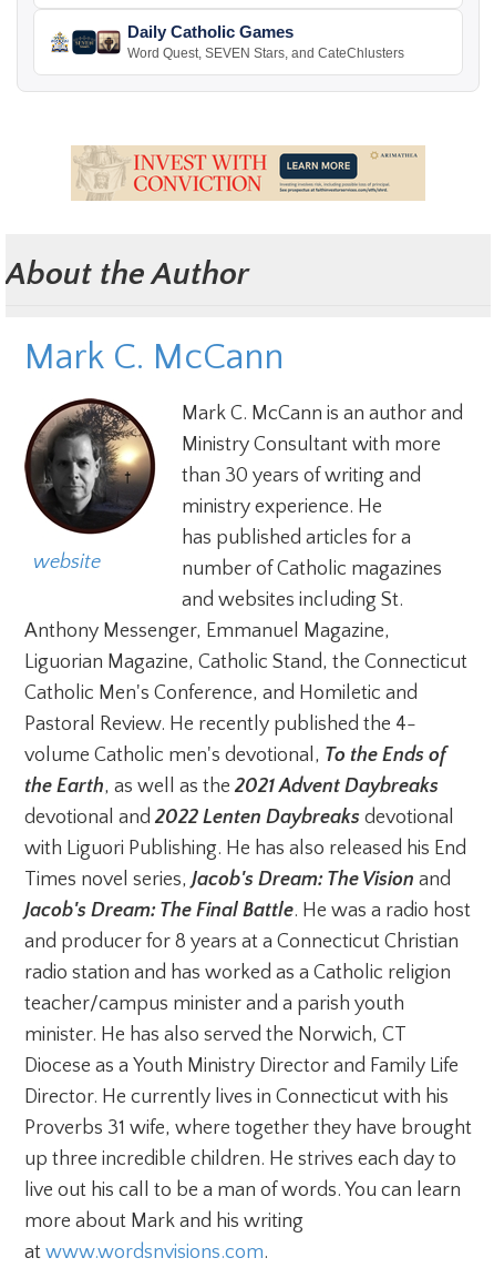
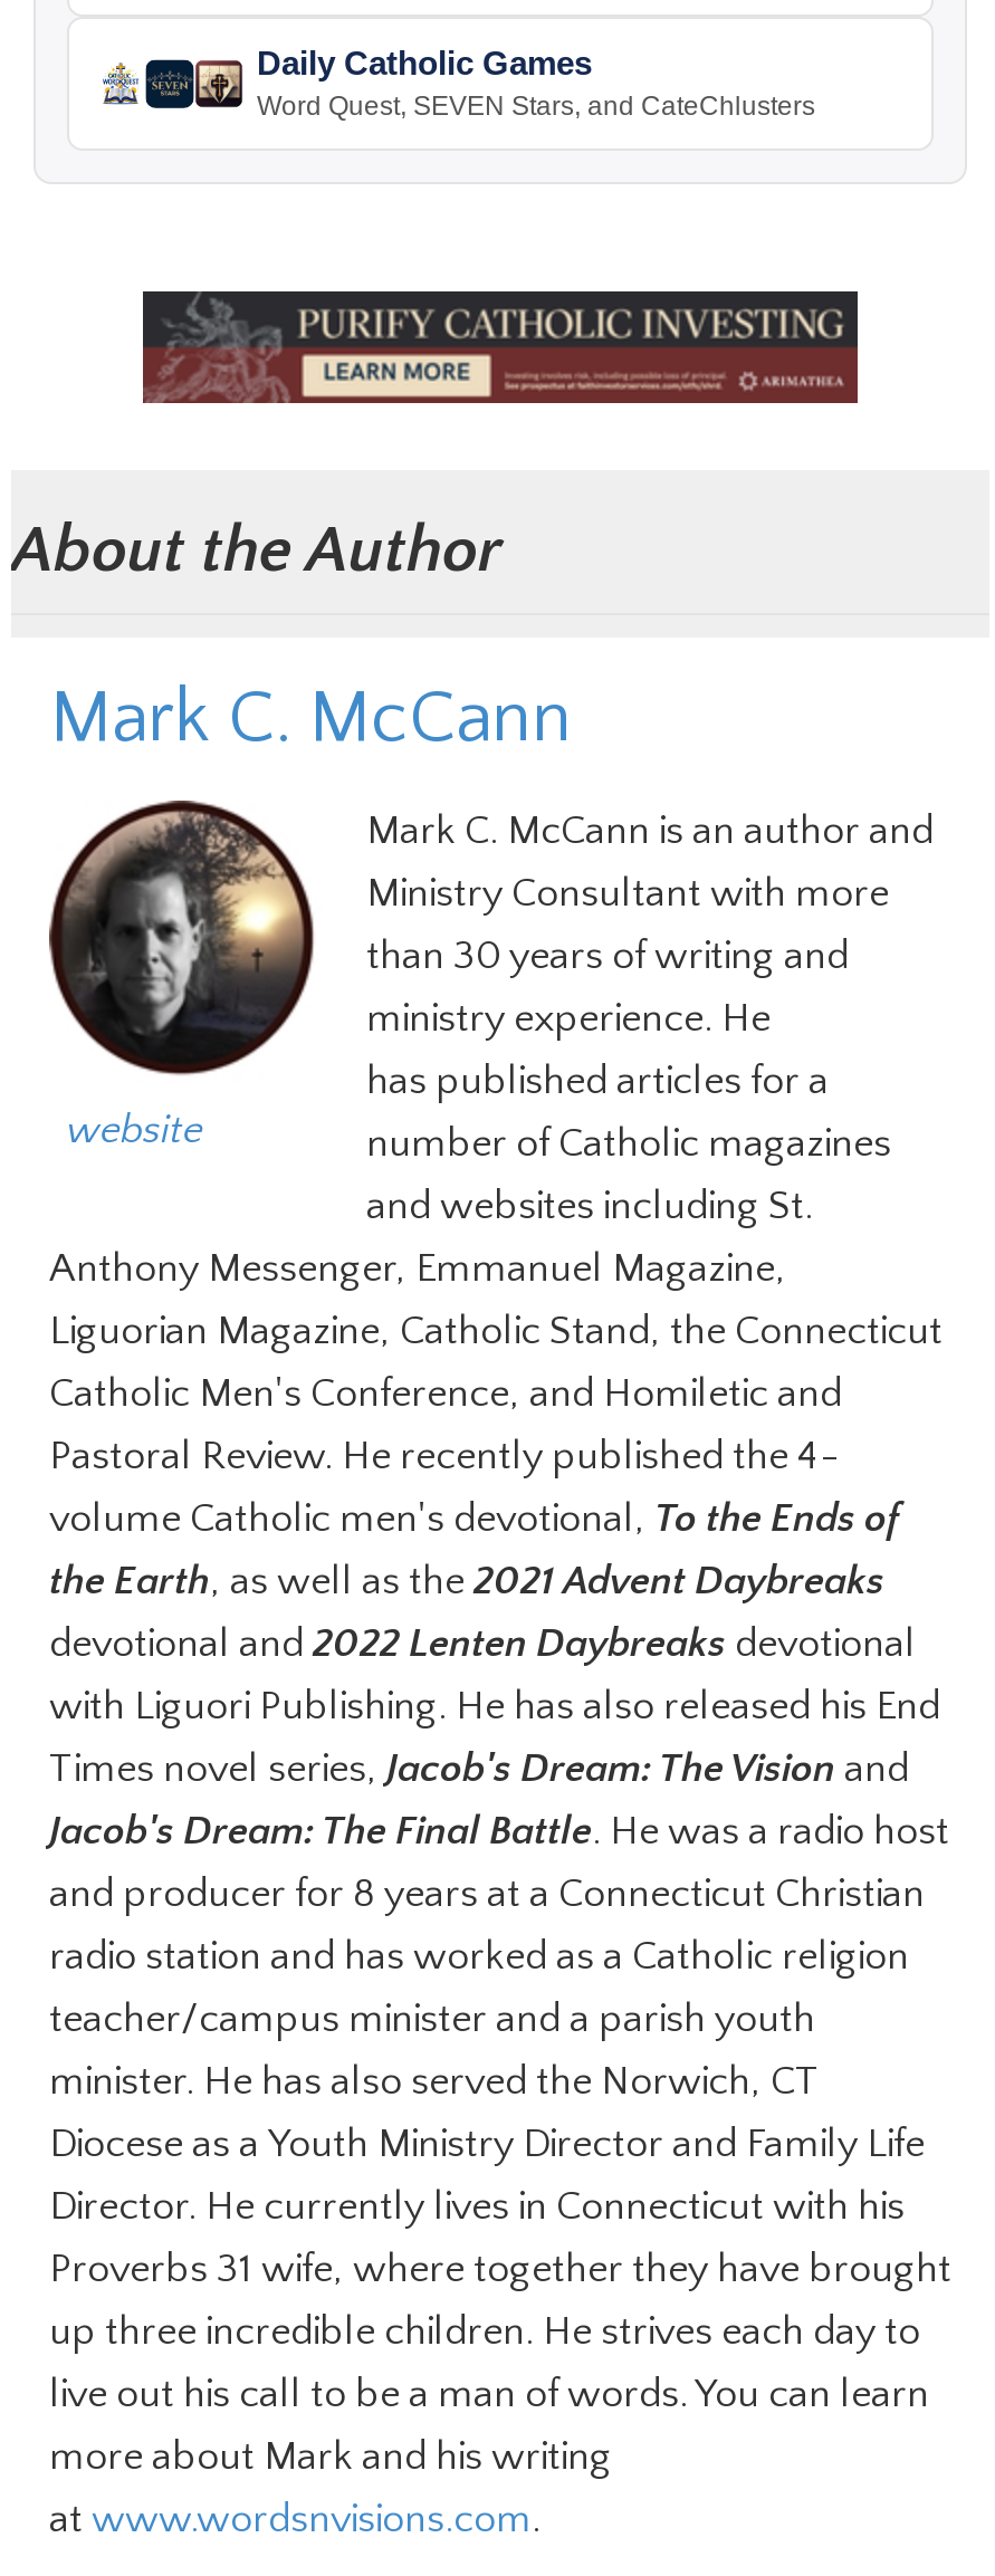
- [image]
+ [image]
